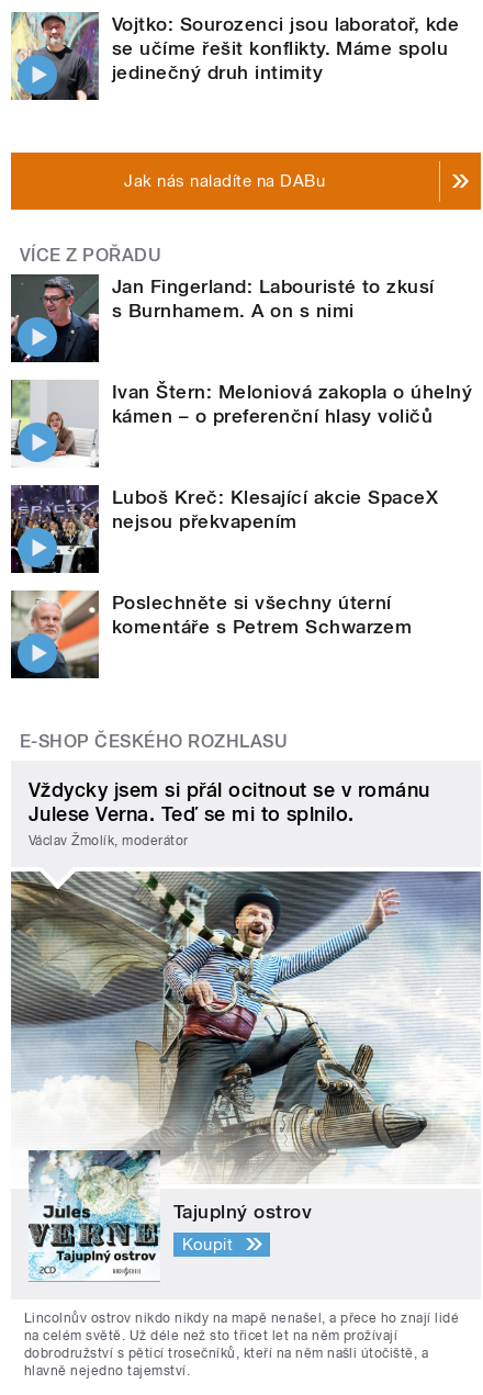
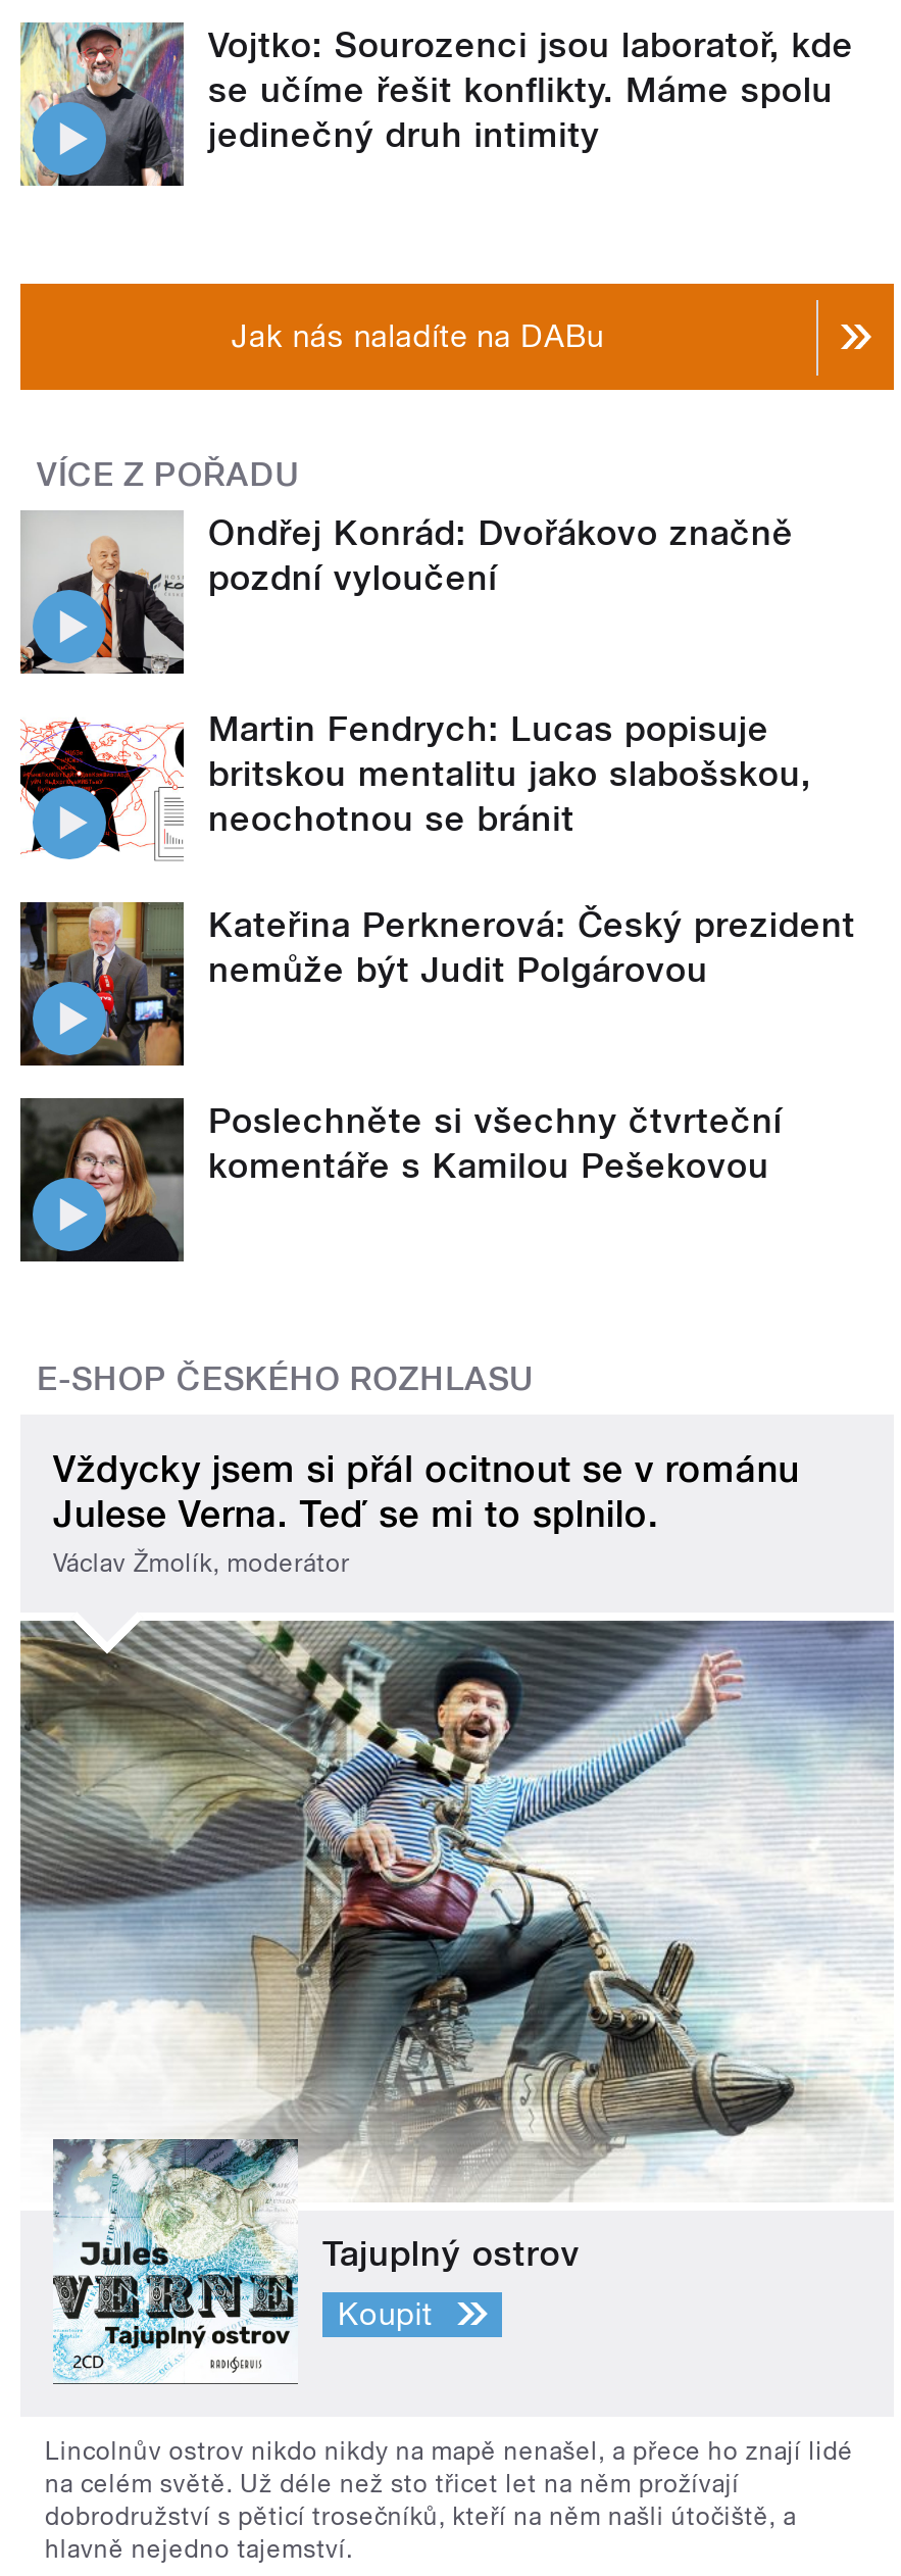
- [image]
- Jan Fingerland: Labouristé to zkusí
- s Burnhamem. A on s nimi
+ [image]
+ Ondřej Konrád: Dvořákovo značně
+ pozdní vyloučení

- [image]
- Ivan Štern: Meloniová zakopla o úhelný
- kámen – o preferenční hlasy voličů
+ [image]
+ Martin Fendrych: Lucas popisuje
+ britskou mentalitu jako slabošskou,
+ neochotnou se bránit

- [image]
- Luboš Kreč: Klesající akcie SpaceX
- nejsou překvapením
+ [image]
+ Kateřina Perknerová: Český prezident
+ nemůže být Judit Polgárovou

- [image]
- Poslechněte si všechny úterní
- komentáře s Petrem Schwarzem
+ [image]
+ Poslechněte si všechny čtvrteční
+ komentáře s Kamilou Pešekovou
